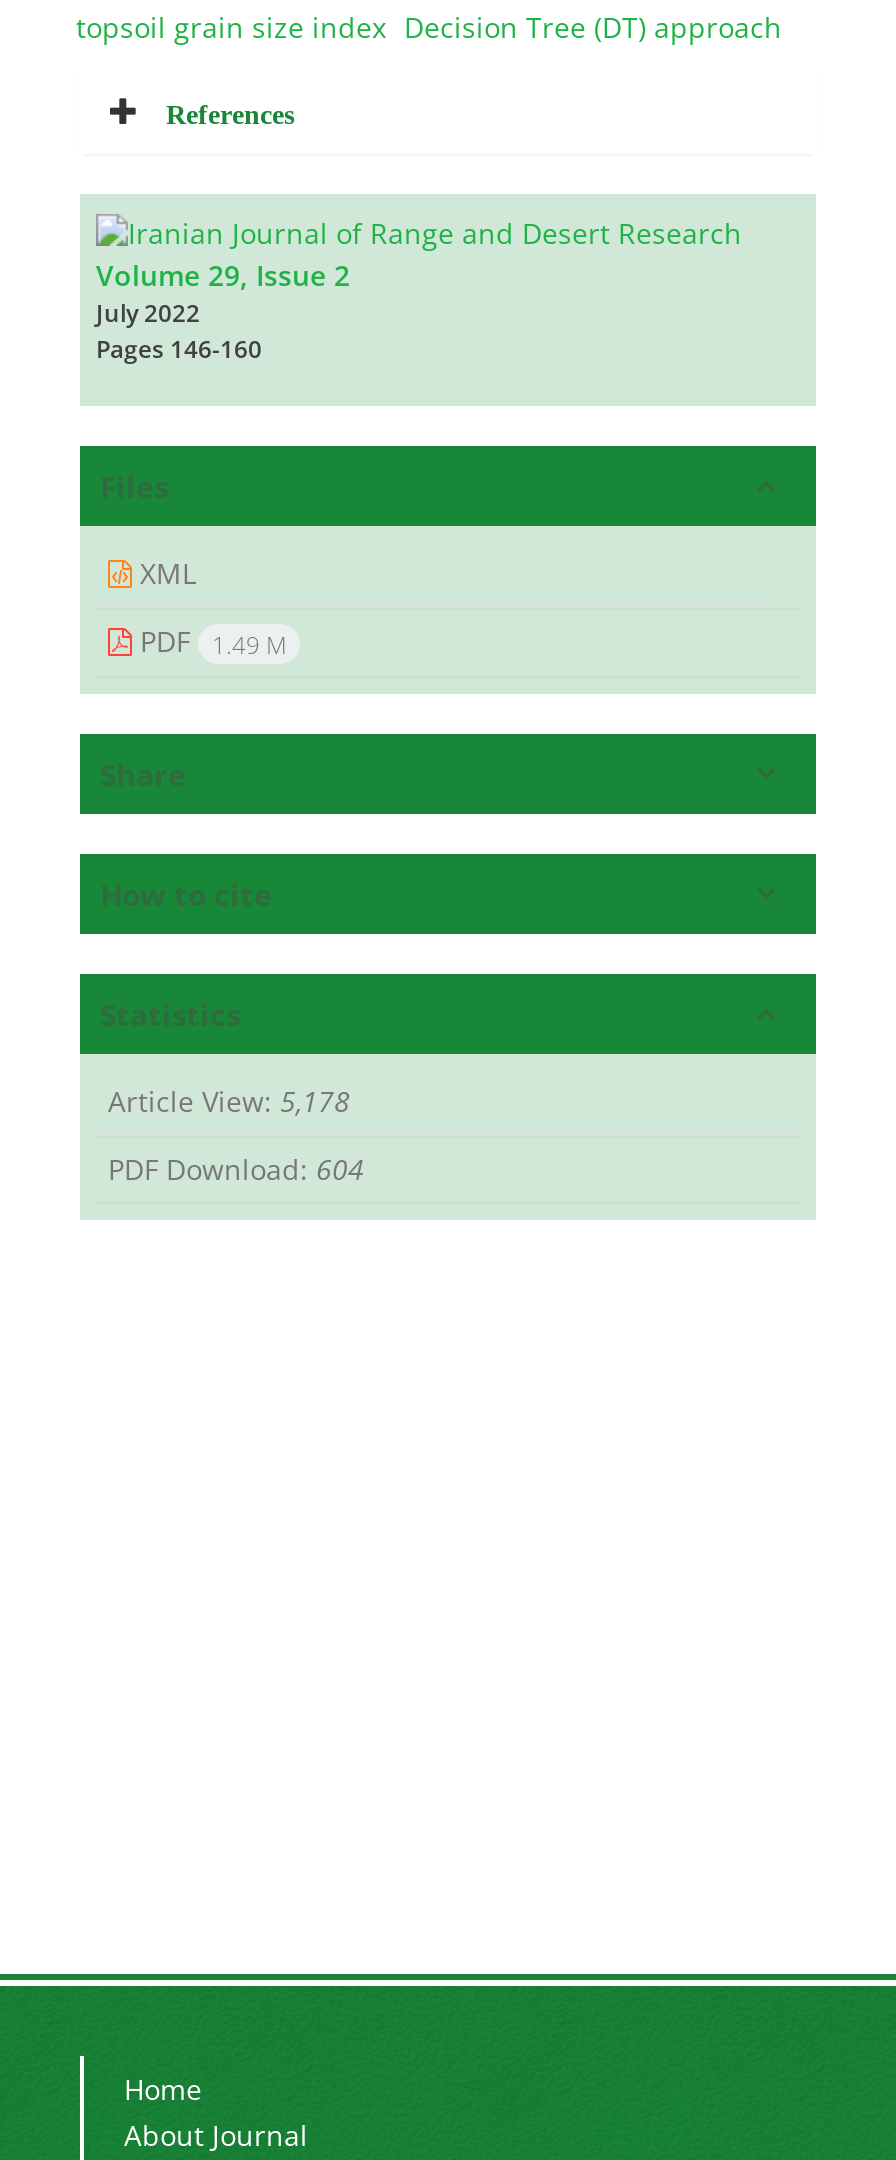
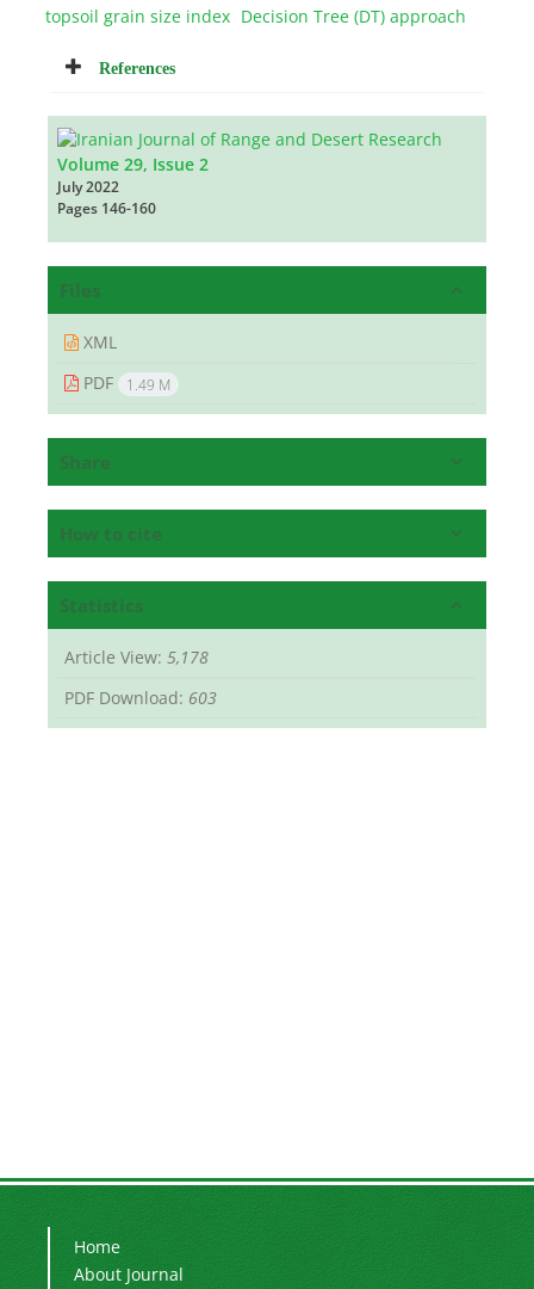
- PDF Download: 604
+ PDF Download: 603
